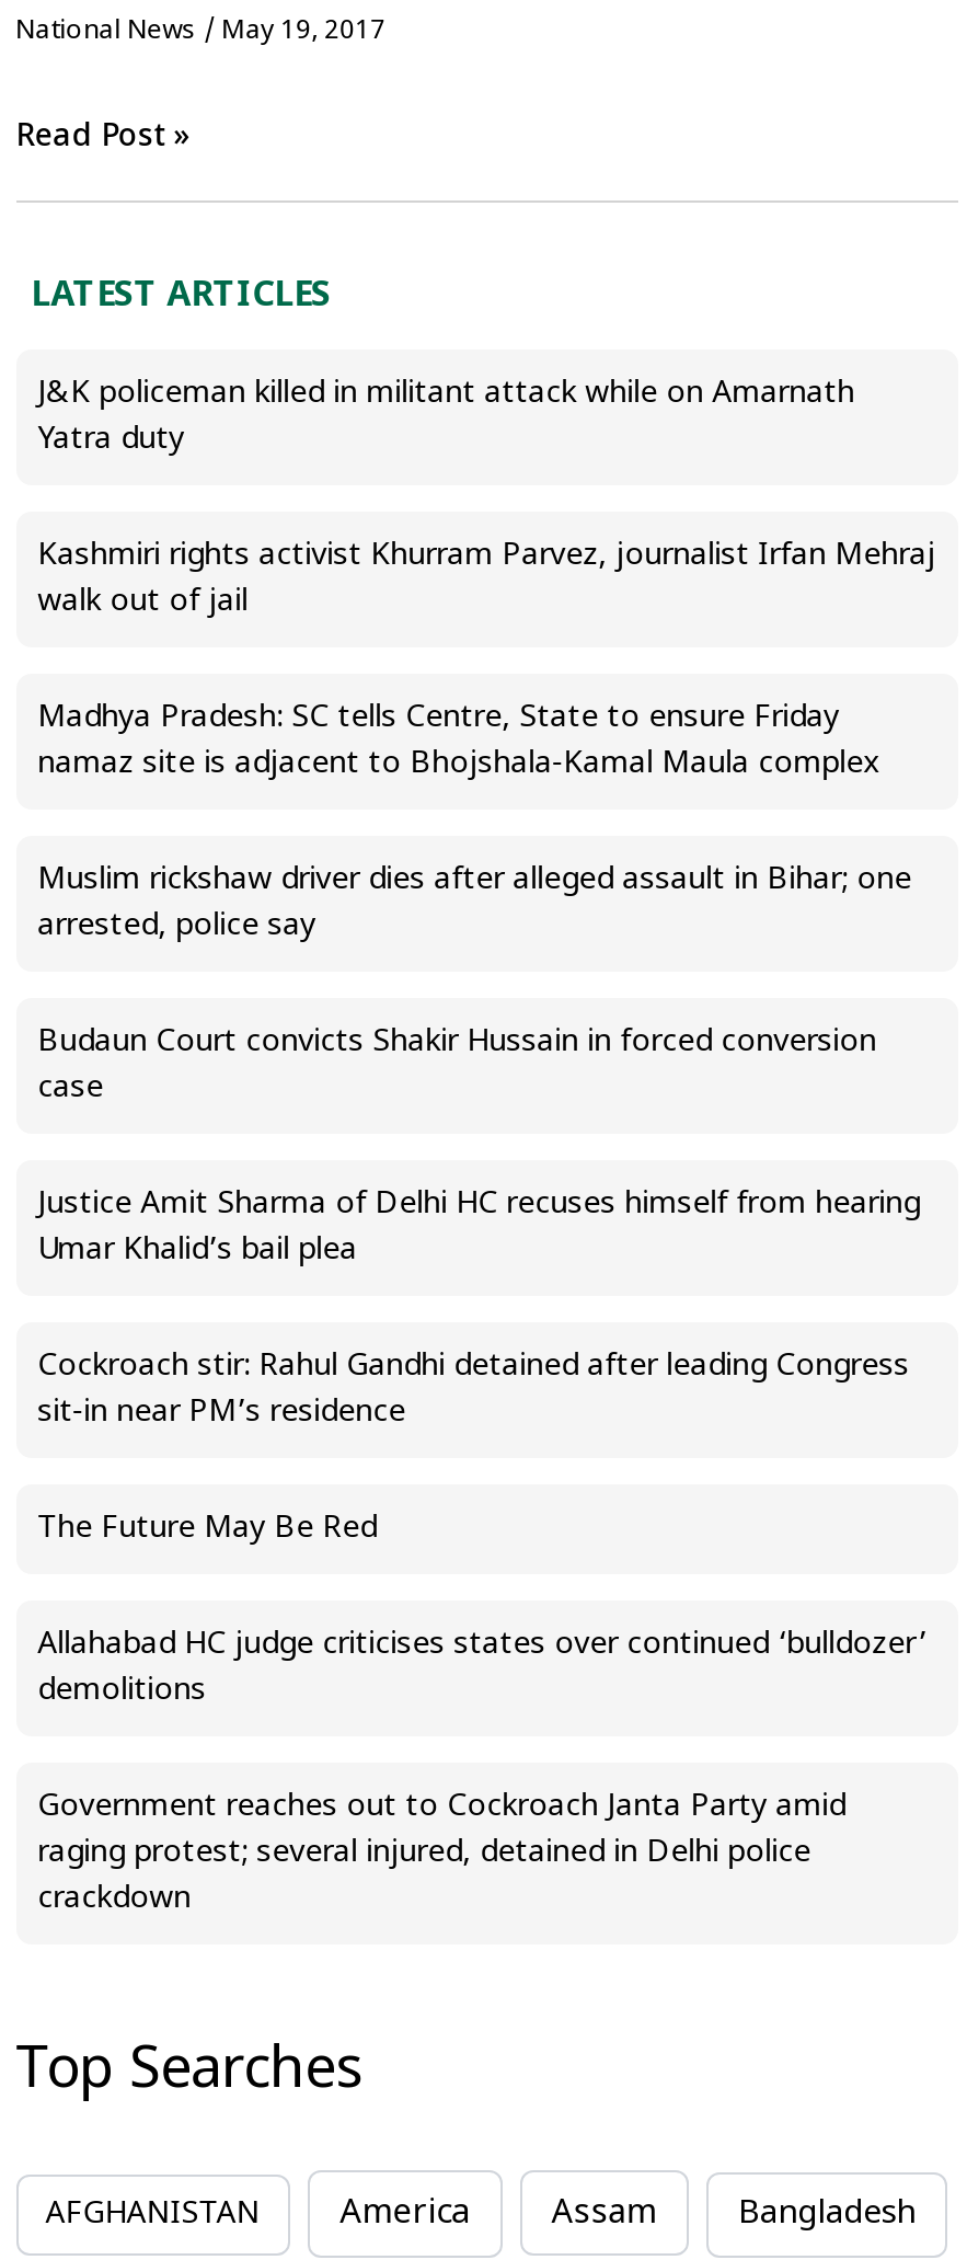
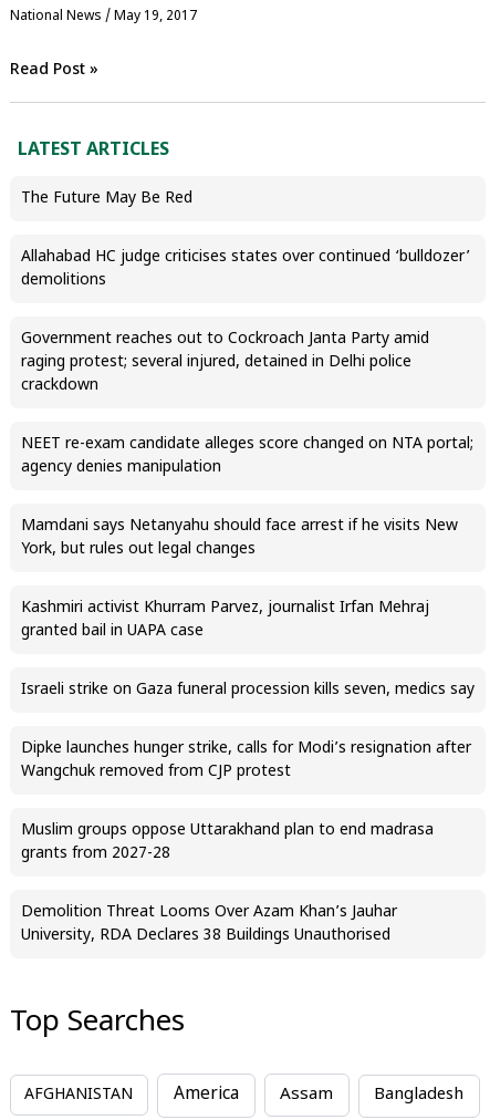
- J&K policeman killed in militant attack while on Amarnath
- Yatra duty
- Kashmiri rights activist Khurram Parvez, journalist Irfan Mehraj
- walk out of jail
- Madhya Pradesh: SC tells Centre, State to ensure Friday
- namaz site is adjacent to Bhojshala-Kamal Maula complex
- Muslim rickshaw driver dies after alleged assault in Bihar; one
- arrested, police say
- Budaun Court convicts Shakir Hussain in forced conversion
- case
- Justice Amit Sharma of Delhi HC recuses himself from hearing
- Umar Khalid’s bail plea
- Cockroach stir: Rahul Gandhi detained after leading Congress
- sit-in near PM’s residence

moved up: The Future May Be Red | Allahabad HC judge criticises states over continued ‘bulldozer’ | demolitions | Government reaches out to Cockroach Janta Party amid | raging protest; several injured, detained in Delhi police | crackdown

+ NEET re-exam candidate alleges score changed on NTA portal;
+ agency denies manipulation
+ Mamdani says Netanyahu should face arrest if he visits New
+ York, but rules out legal changes
+ Kashmiri activist Khurram Parvez, journalist Irfan Mehraj
+ granted bail in UAPA case
+ Israeli strike on Gaza funeral procession kills seven, medics say
+ Dipke launches hunger strike, calls for Modi’s resignation after
+ Wangchuk removed from CJP protest
+ Muslim groups oppose Uttarakhand plan to end madrasa
+ grants from 2027-28
+ Demolition Threat Looms Over Azam Khan’s Jauhar
+ University, RDA Declares 38 Buildings Unauthorised
